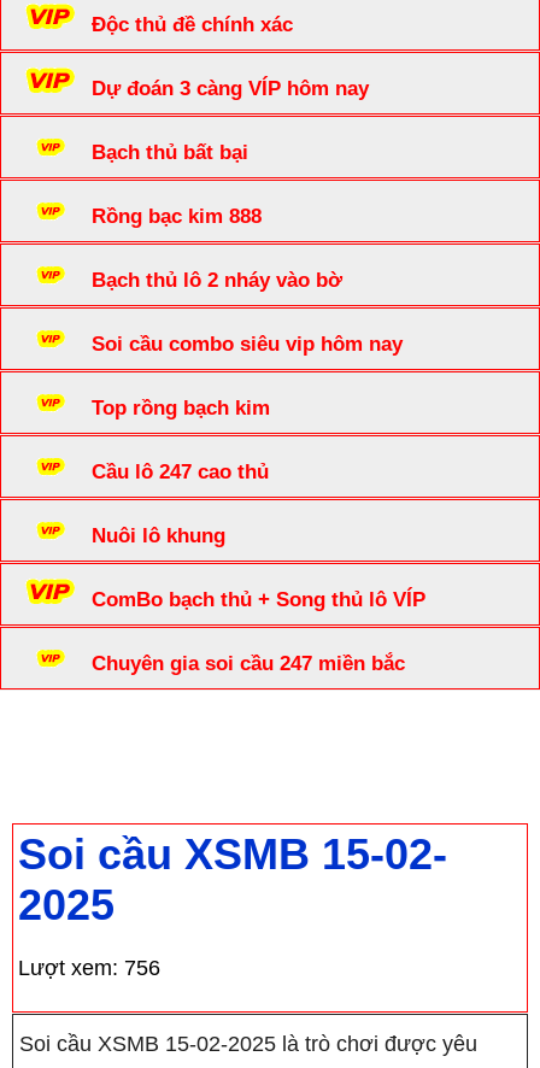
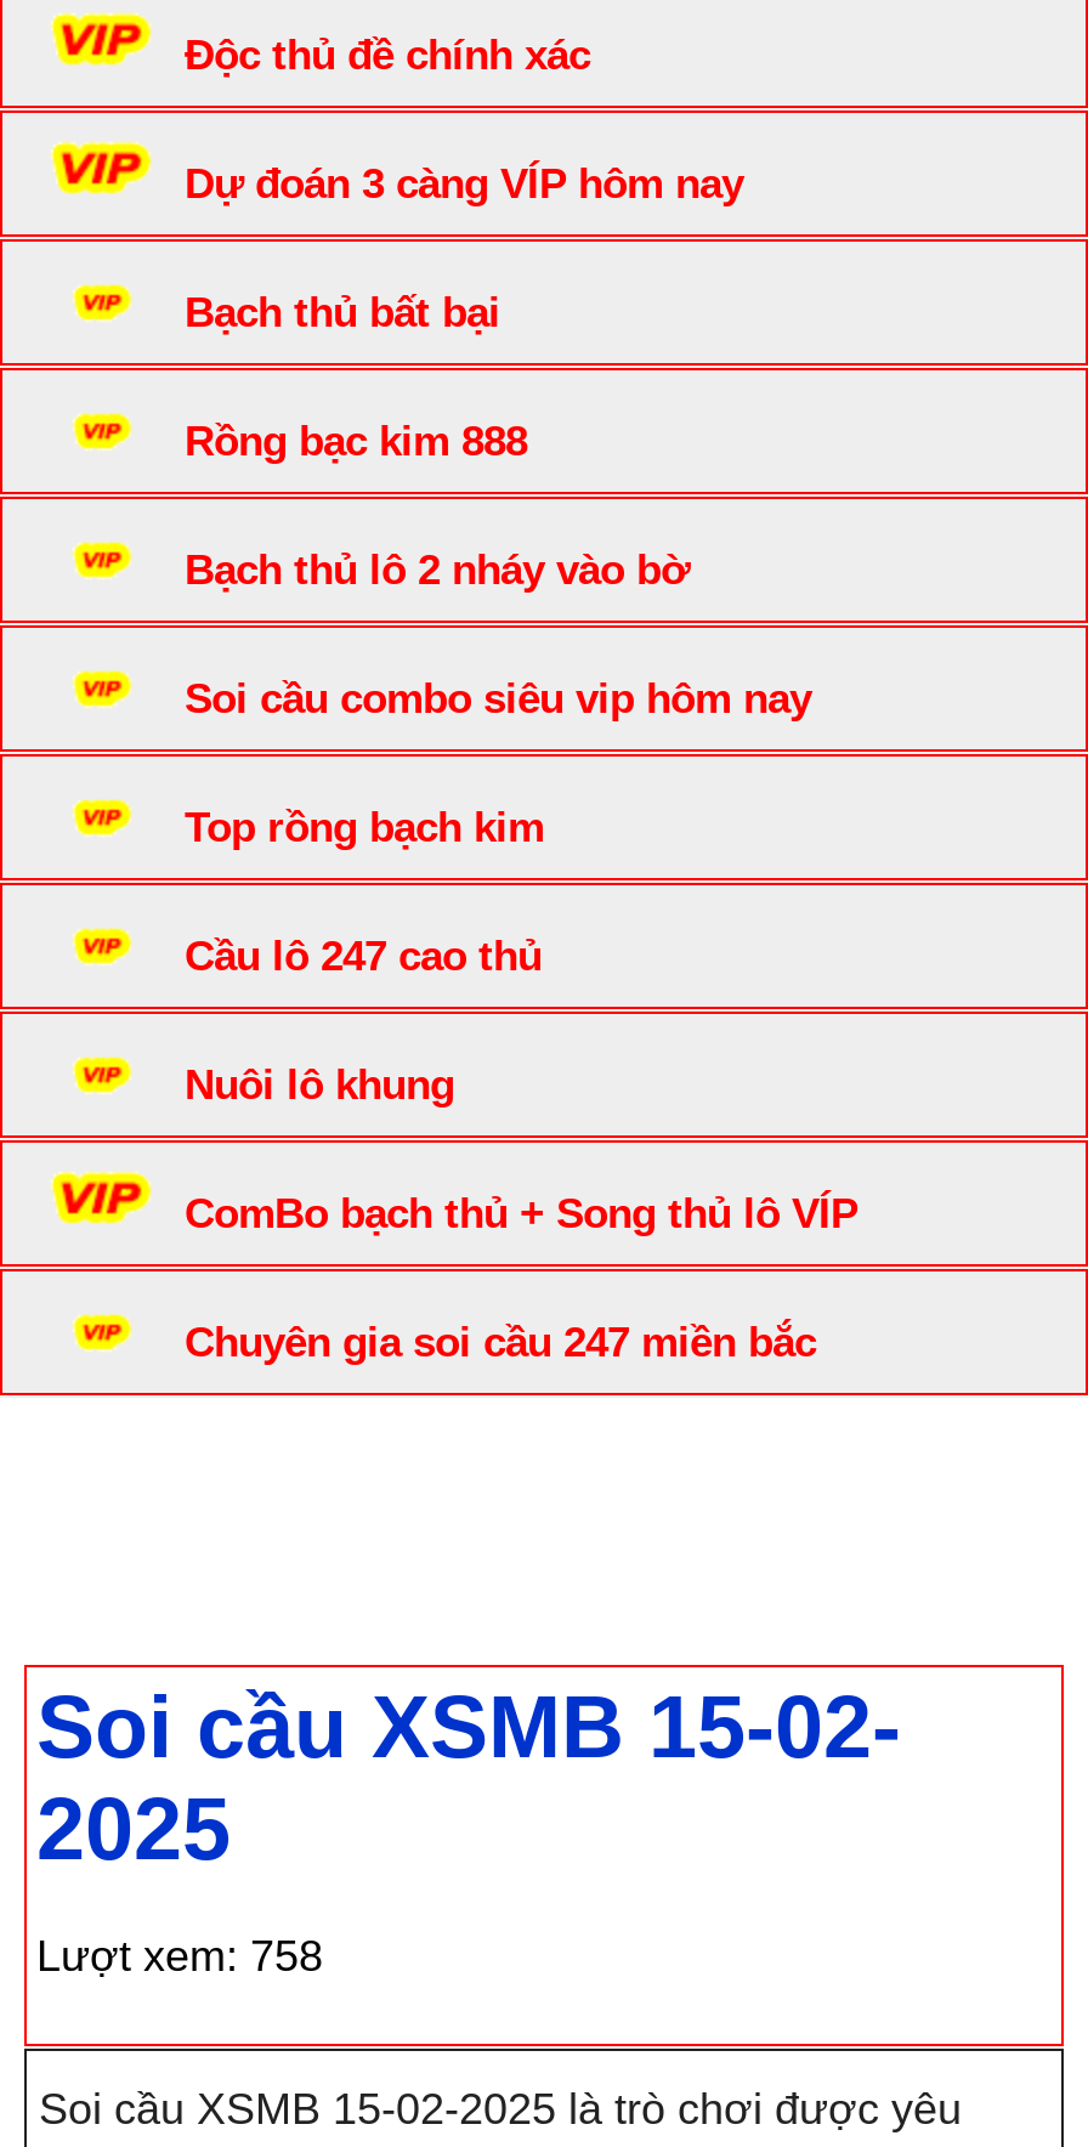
- Lượt xem: 756
+ Lượt xem: 758
